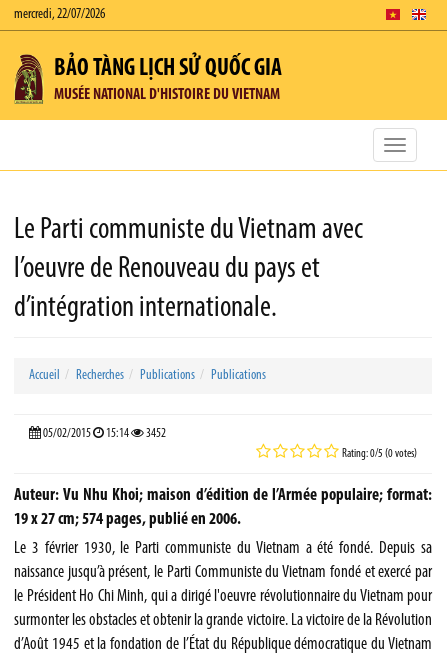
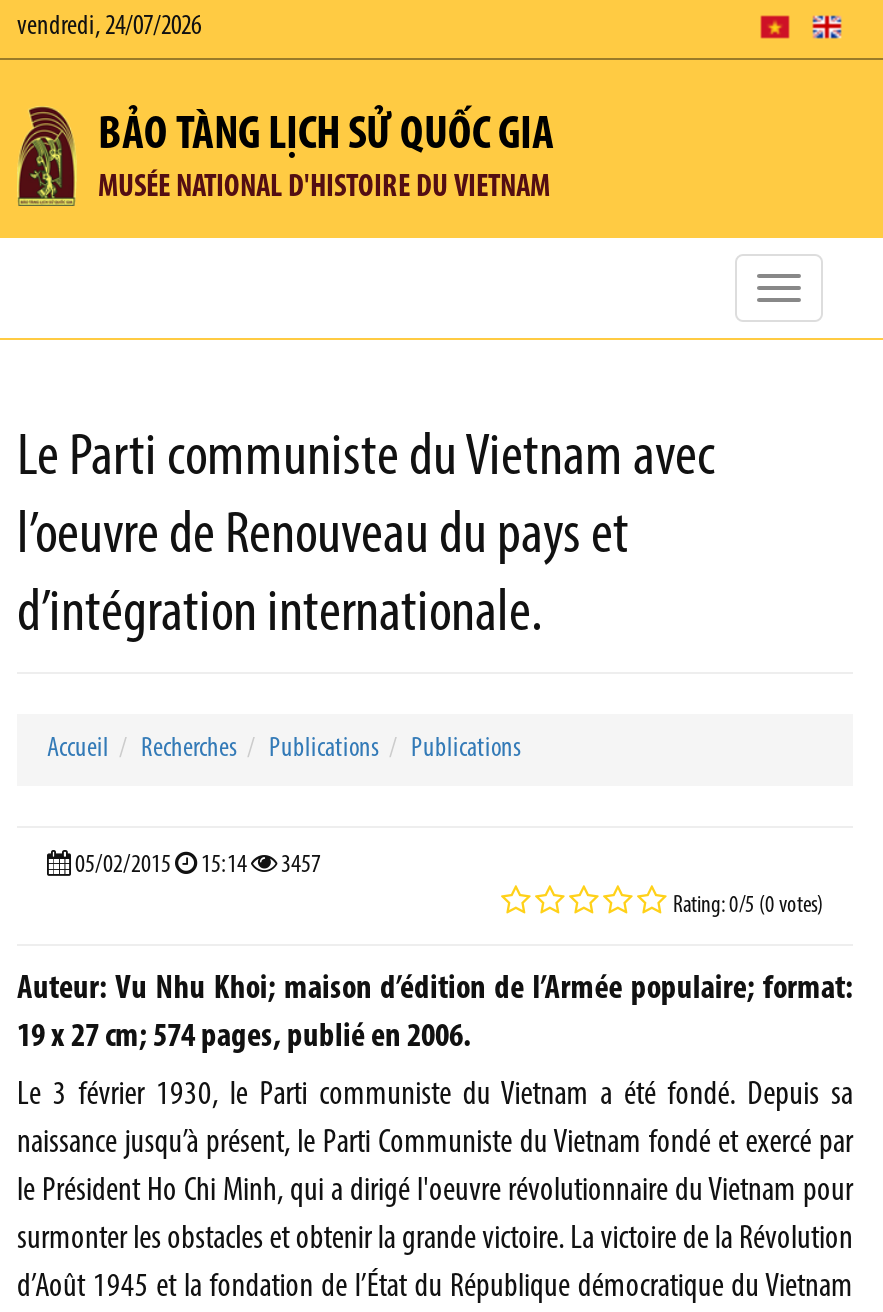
- mercredi, 22/07/2026
+ vendredi, 24/07/2026

- 05/02/2015 15:14 3452
+ 05/02/2015 15:14 3457
